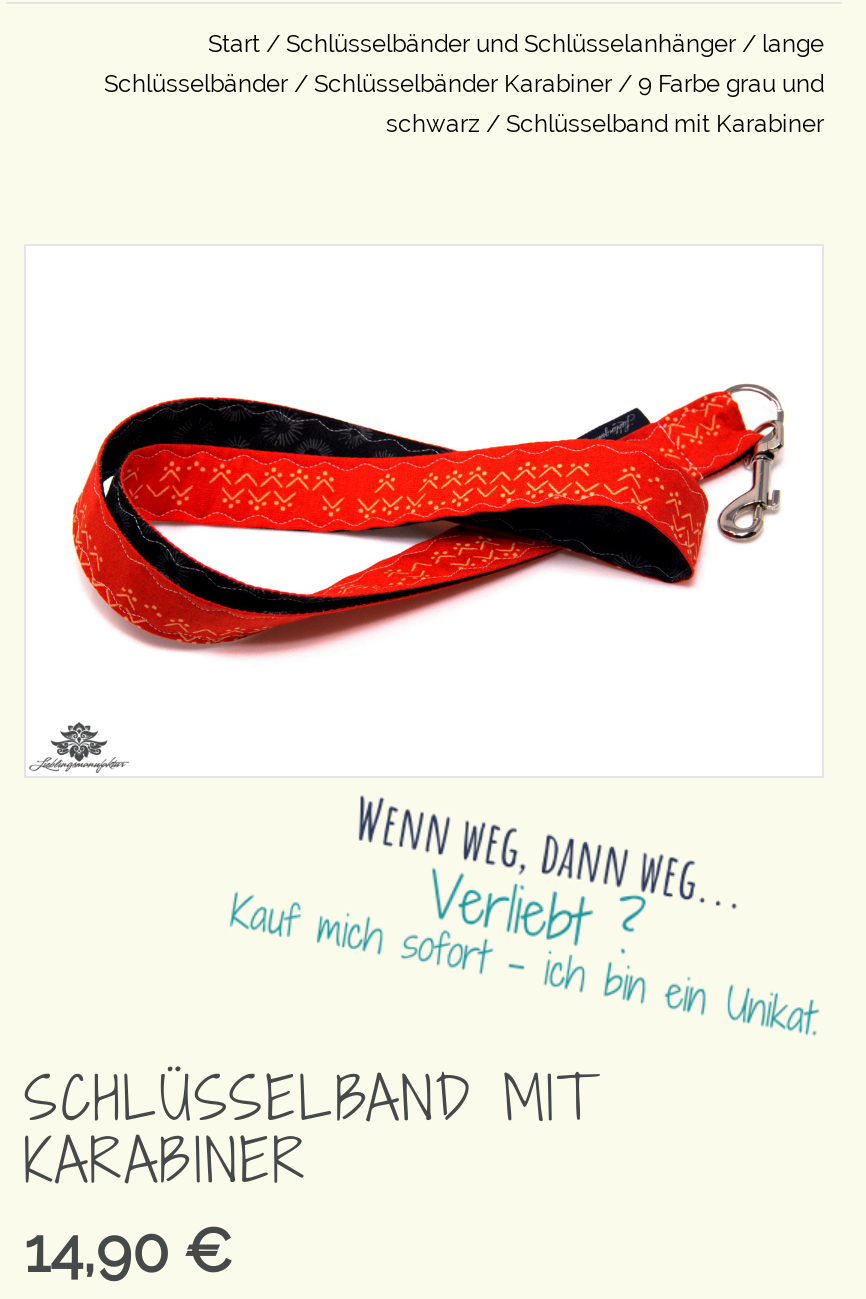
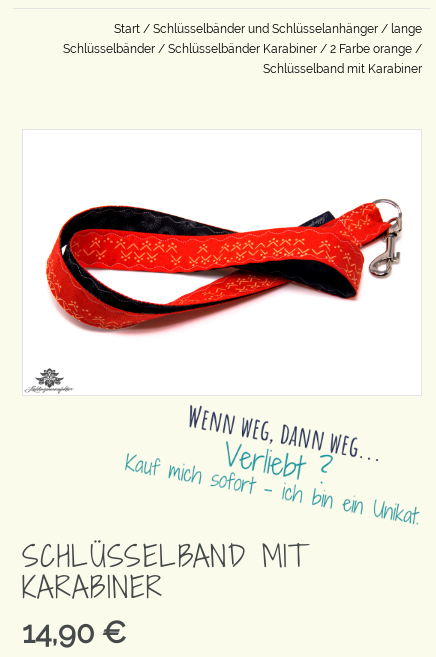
- Schlüsselbänder / Schlüsselbänder Karabiner / 9 Farbe grau und
- schwarz / Schlüsselband mit Karabiner
+ Schlüsselbänder / Schlüsselbänder Karabiner / 2 Farbe orange /
+ Schlüsselband mit Karabiner
